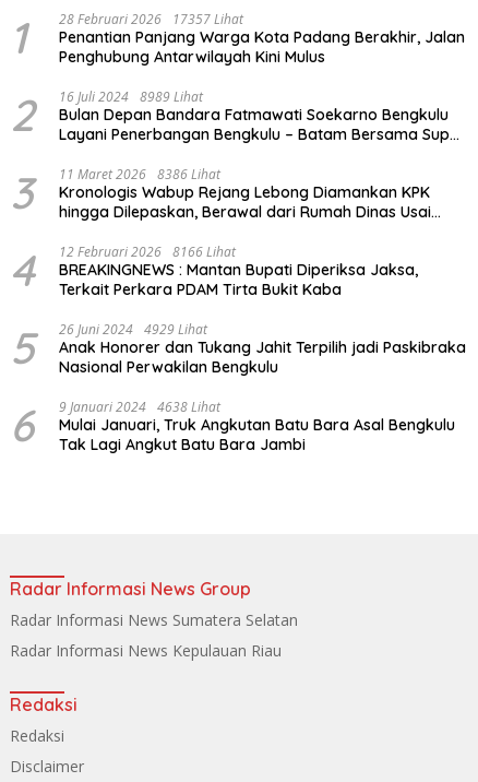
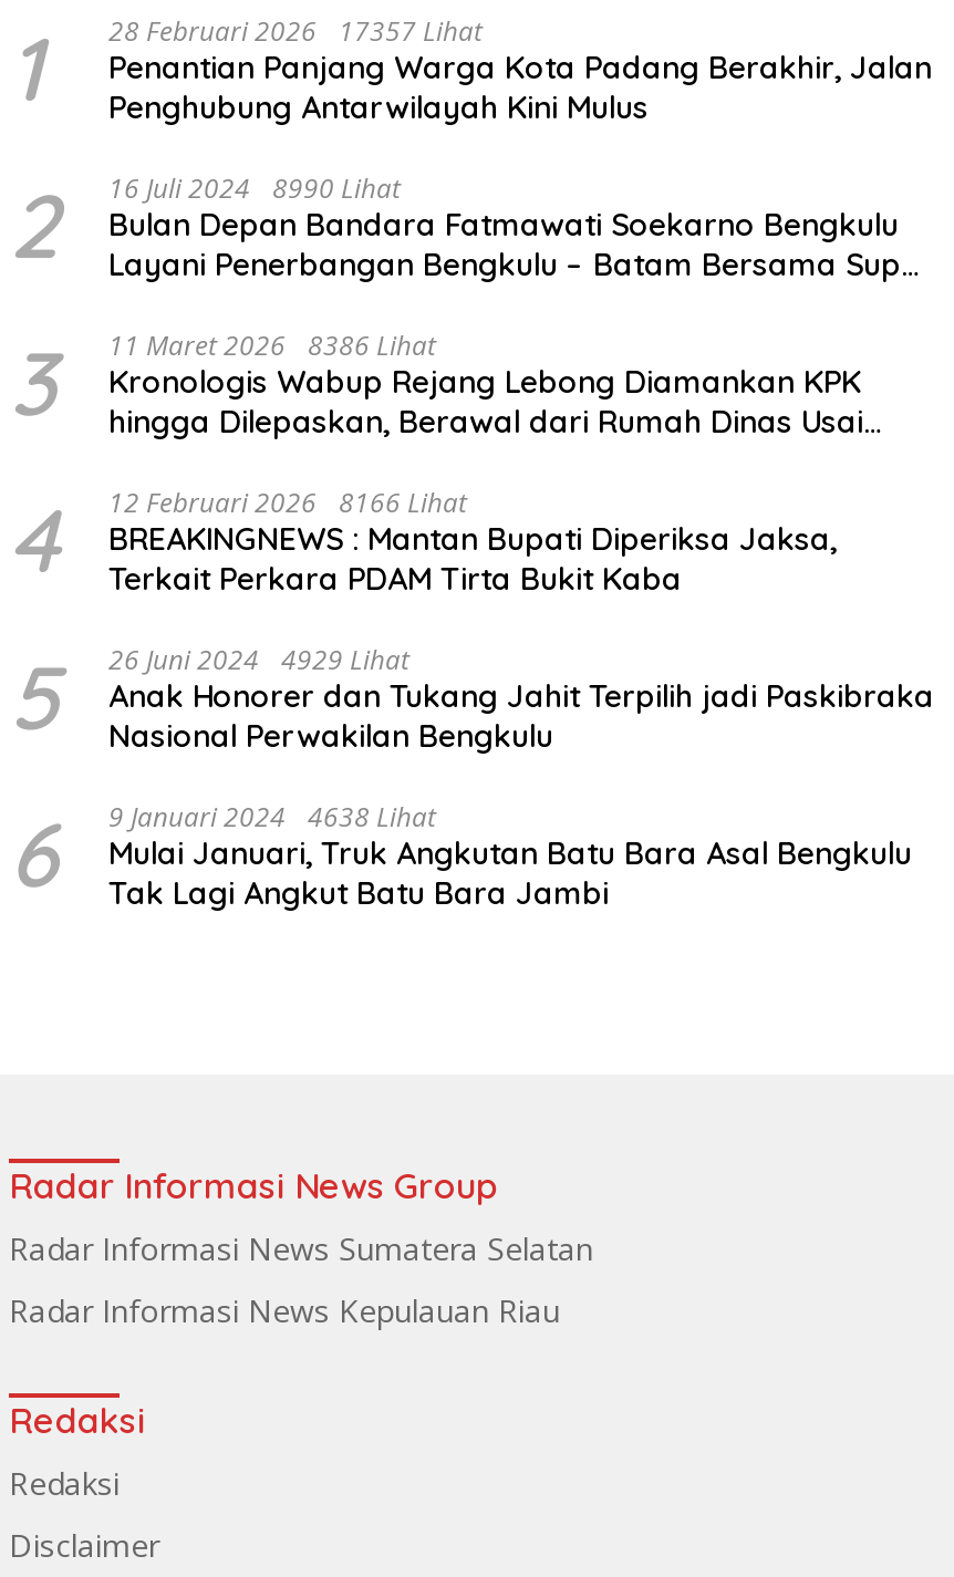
- 16 Juli 2024 8989 Lihat
+ 16 Juli 2024 8990 Lihat
